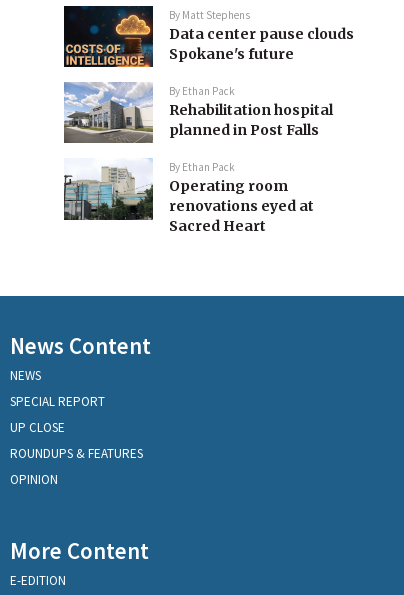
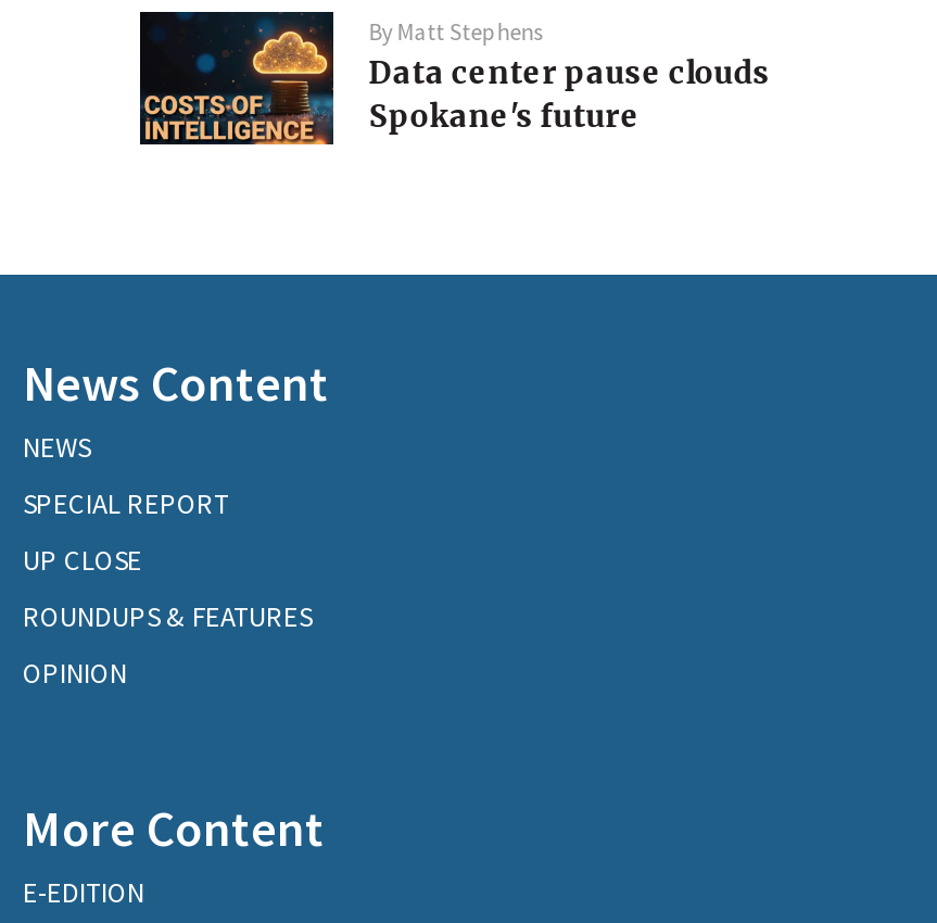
- [image]
- By Ethan Pack
- Rehabilitation hospital
- planned in Post Falls
- By Ethan Pack
- Operating room
- renovations eyed at
- Sacred Heart

- [image]
